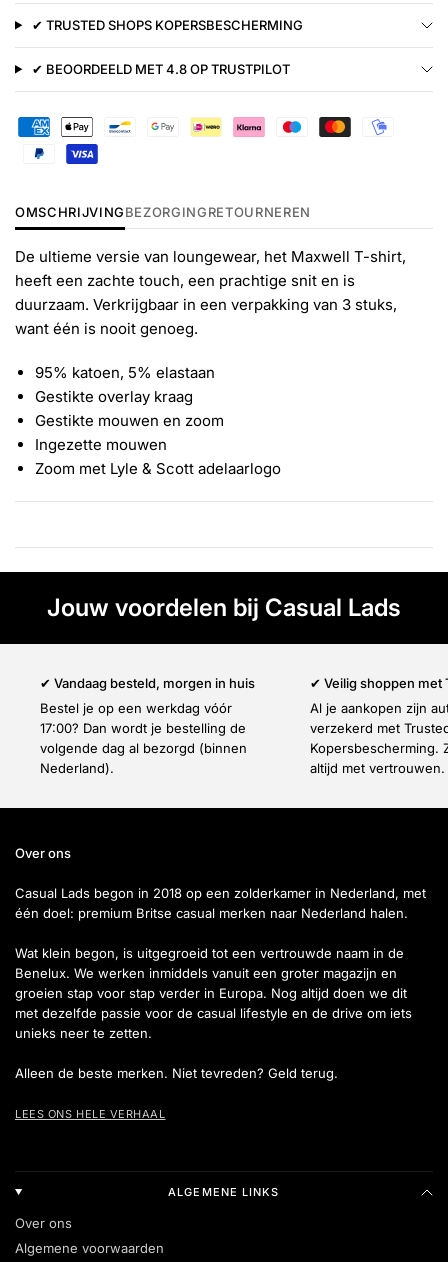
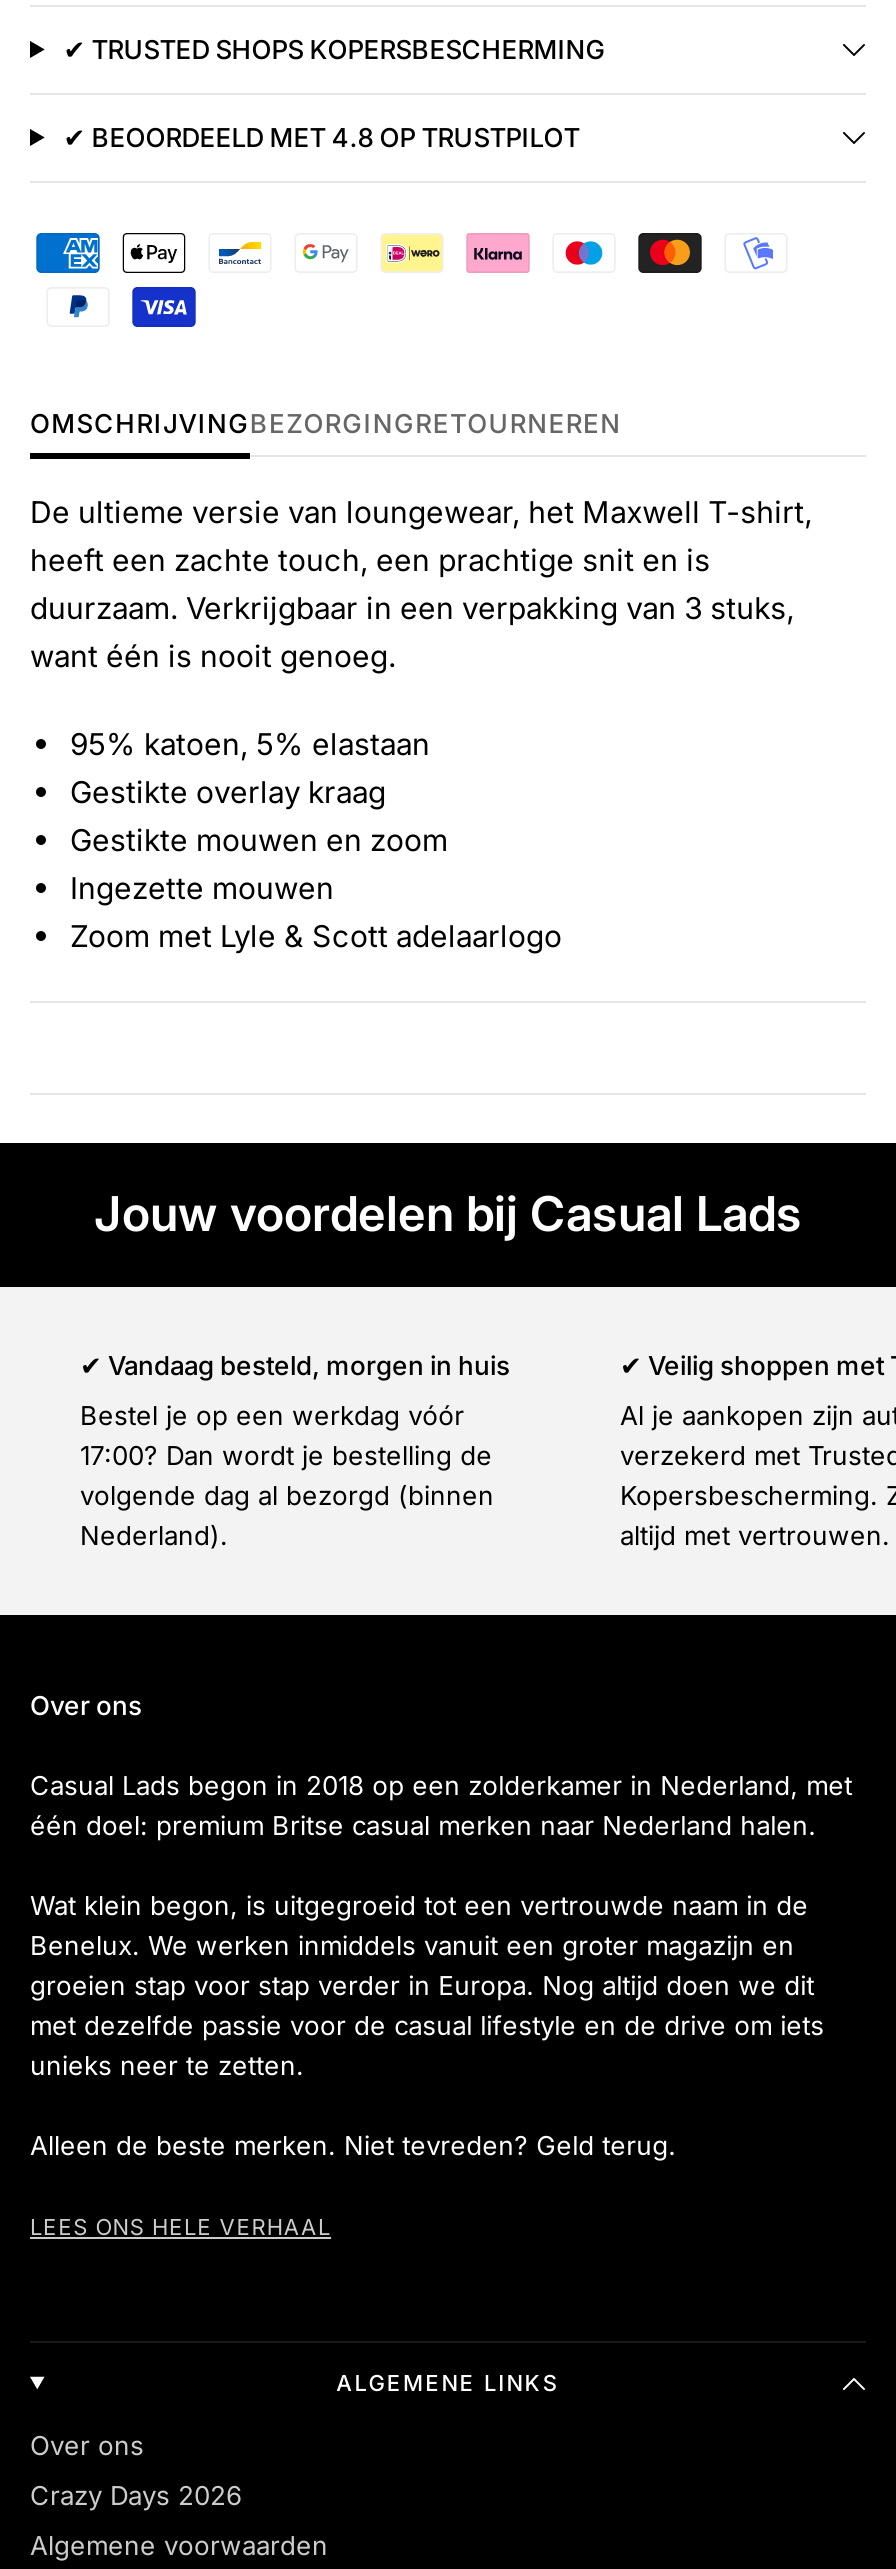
+ Crazy Days 2026
